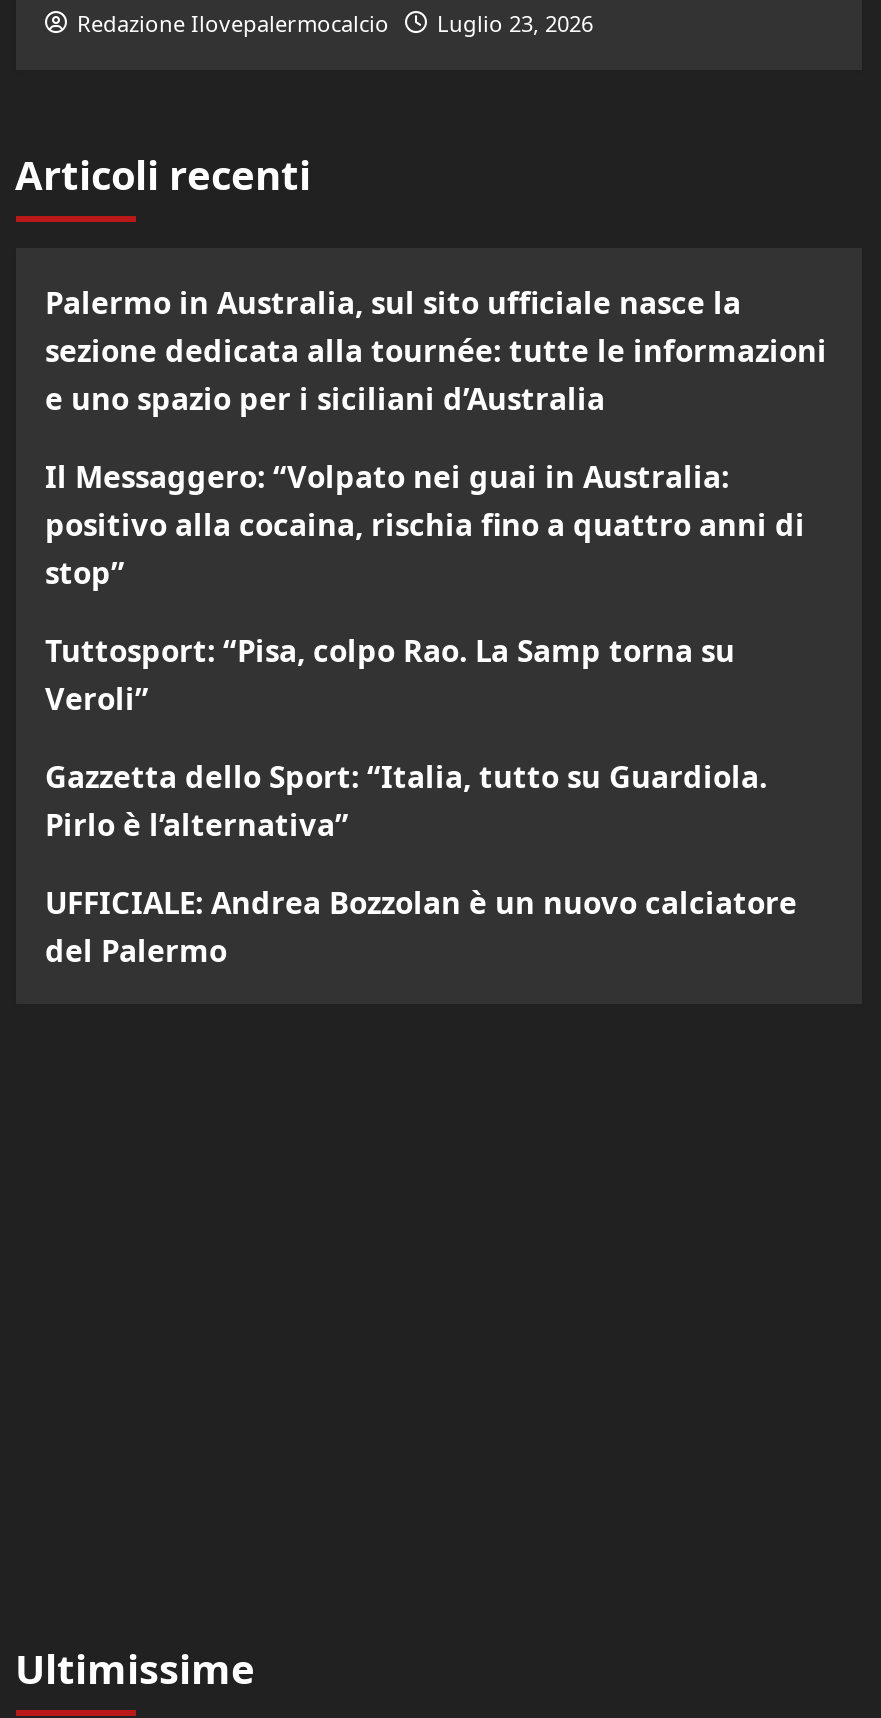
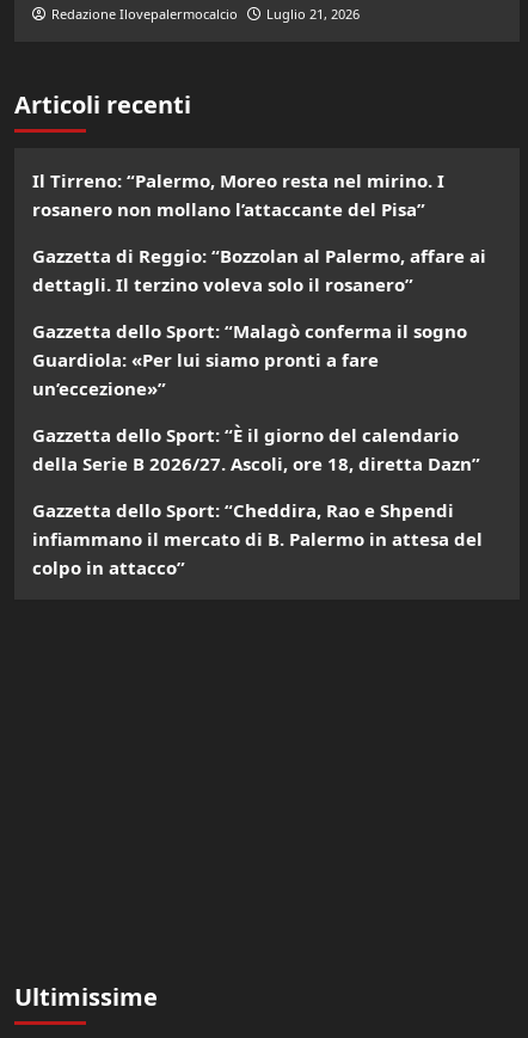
- Redazione Ilovepalermocalcio Luglio 23, 2026
+ Redazione Ilovepalermocalcio Luglio 21, 2026

- Palermo in Australia, sul sito ufficiale nasce la
- sezione dedicata alla tournée: tutte le informazioni
- e uno spazio per i siciliani d’Australia
+ Il Tirreno: “Palermo, Moreo resta nel mirino. I
+ rosanero non mollano l’attaccante del Pisa”

- Il Messaggero: “Volpato nei guai in Australia:
- positivo alla cocaina, rischia fino a quattro anni di
- stop”
+ Gazzetta di Reggio: “Bozzolan al Palermo, affare ai
+ dettagli. Il terzino voleva solo il rosanero”

- Tuttosport: “Pisa, colpo Rao. La Samp torna su
- Veroli”
+ Gazzetta dello Sport: “Malagò conferma il sogno
+ Guardiola: «Per lui siamo pronti a fare
+ un’eccezione»”

- Gazzetta dello Sport: “Italia, tutto su Guardiola.
- Pirlo è l’alternativa”
+ Gazzetta dello Sport: “È il giorno del calendario
+ della Serie B 2026/27. Ascoli, ore 18, diretta Dazn”

- UFFICIALE: Andrea Bozzolan è un nuovo calciatore
- del Palermo
+ Gazzetta dello Sport: “Cheddira, Rao e Shpendi
+ infiammano il mercato di B. Palermo in attesa del
+ colpo in attacco”
